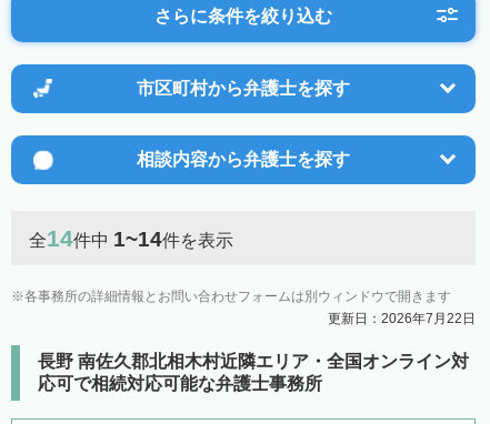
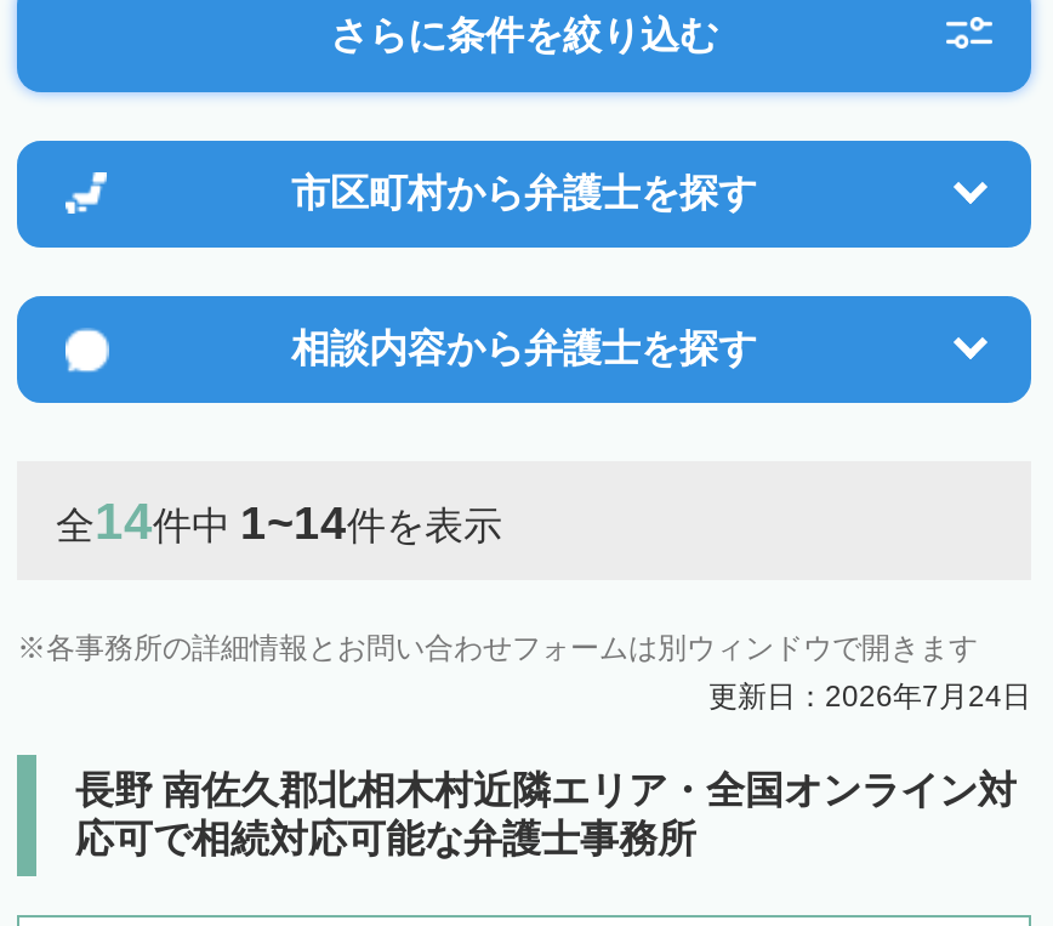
- 更新日：2026年7月22日
+ 更新日：2026年7月24日
